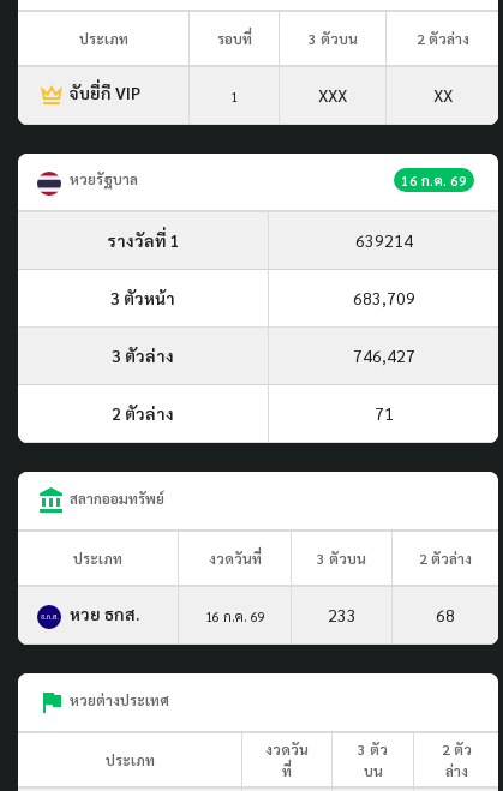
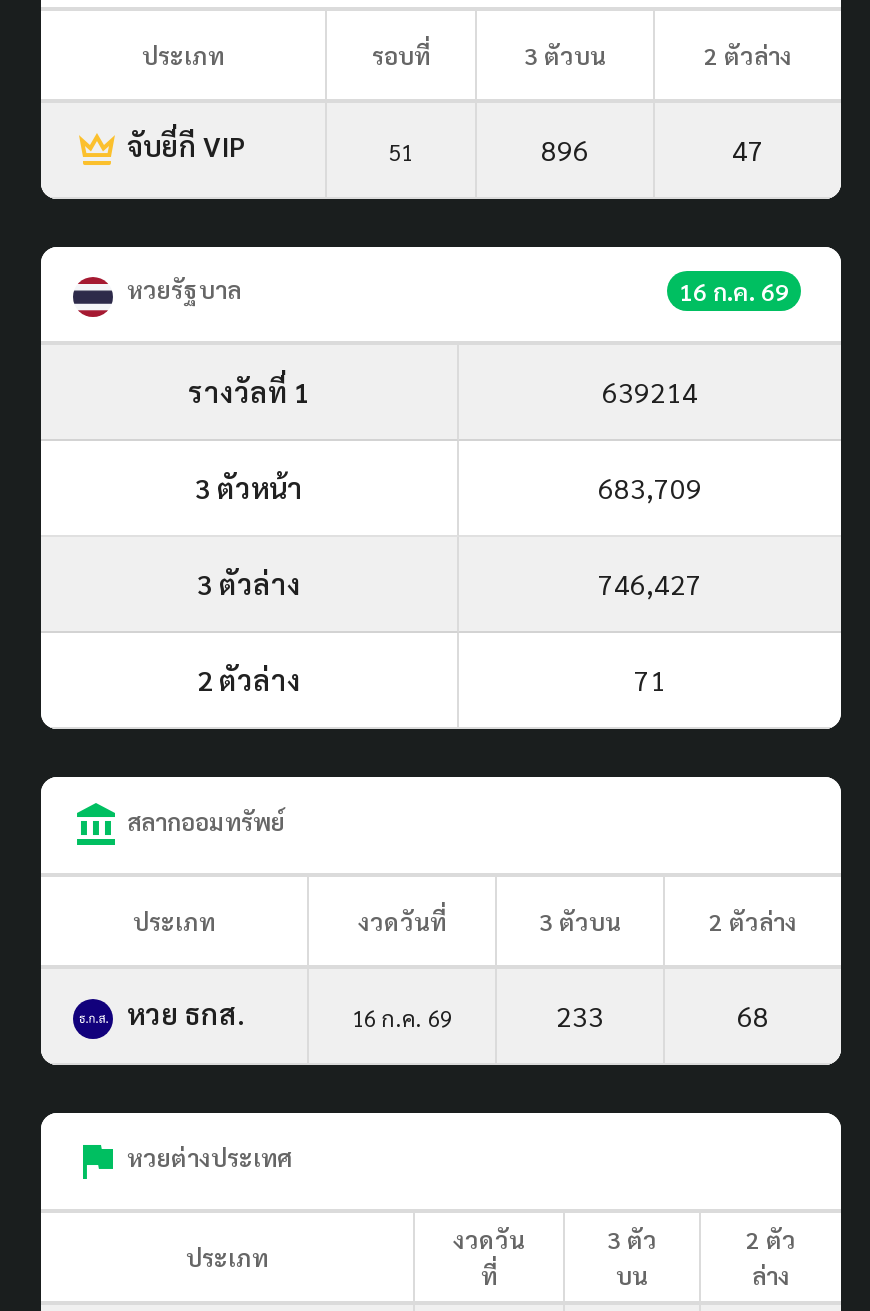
- 1
- XXX
- XX
+ 51
+ 896
+ 47
